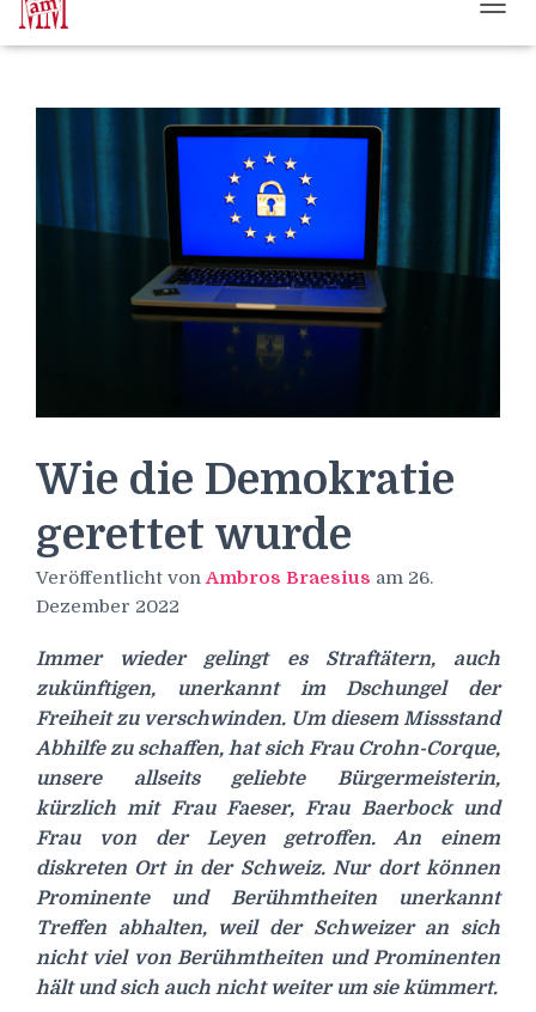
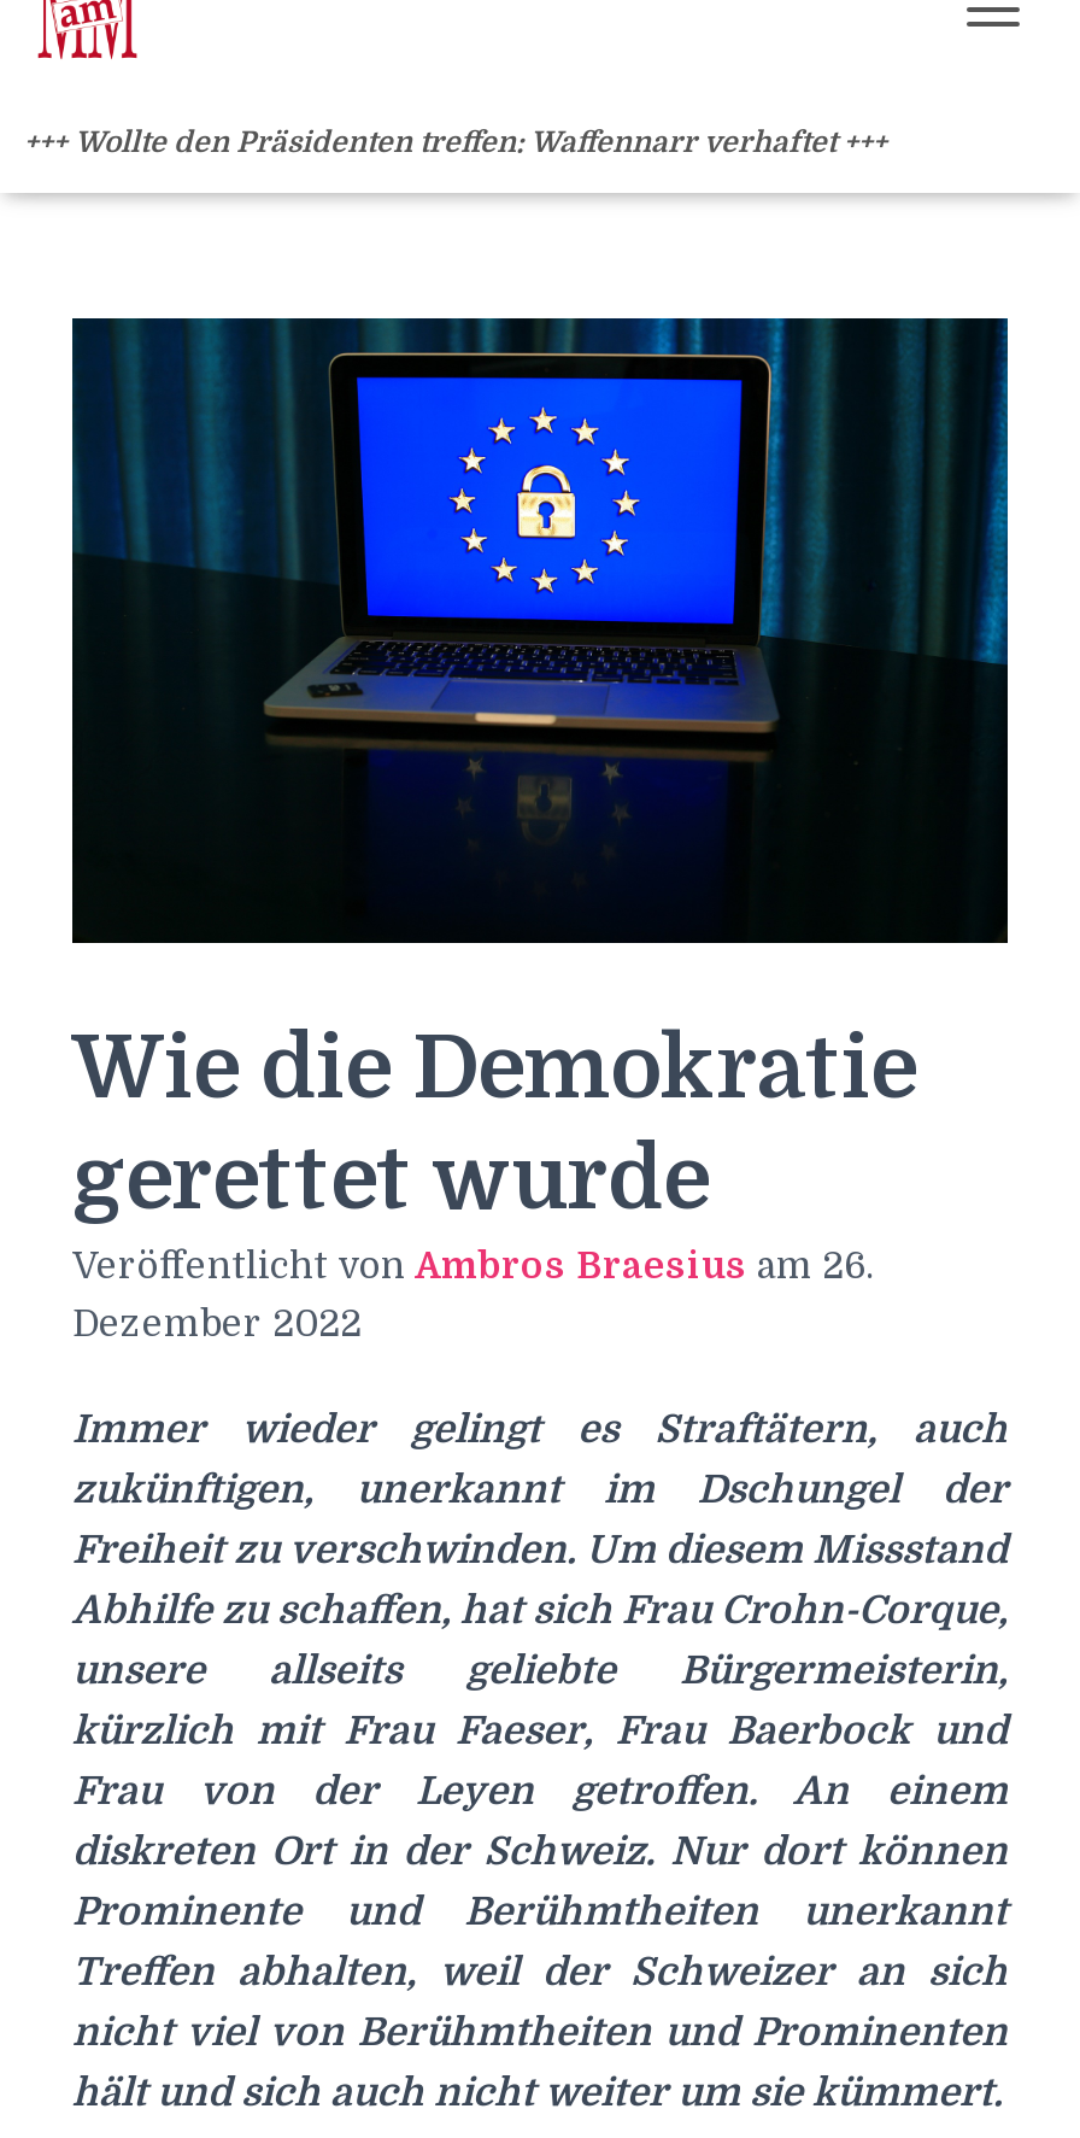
+ +++ Wollte den Präsidenten treffen: Waffennarr verhaftet +++
